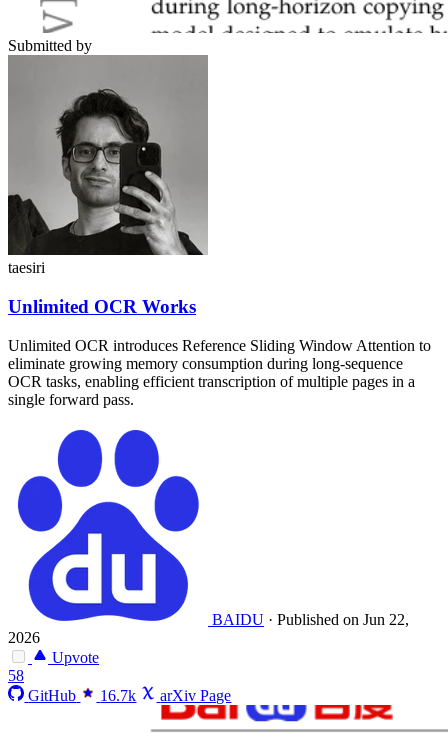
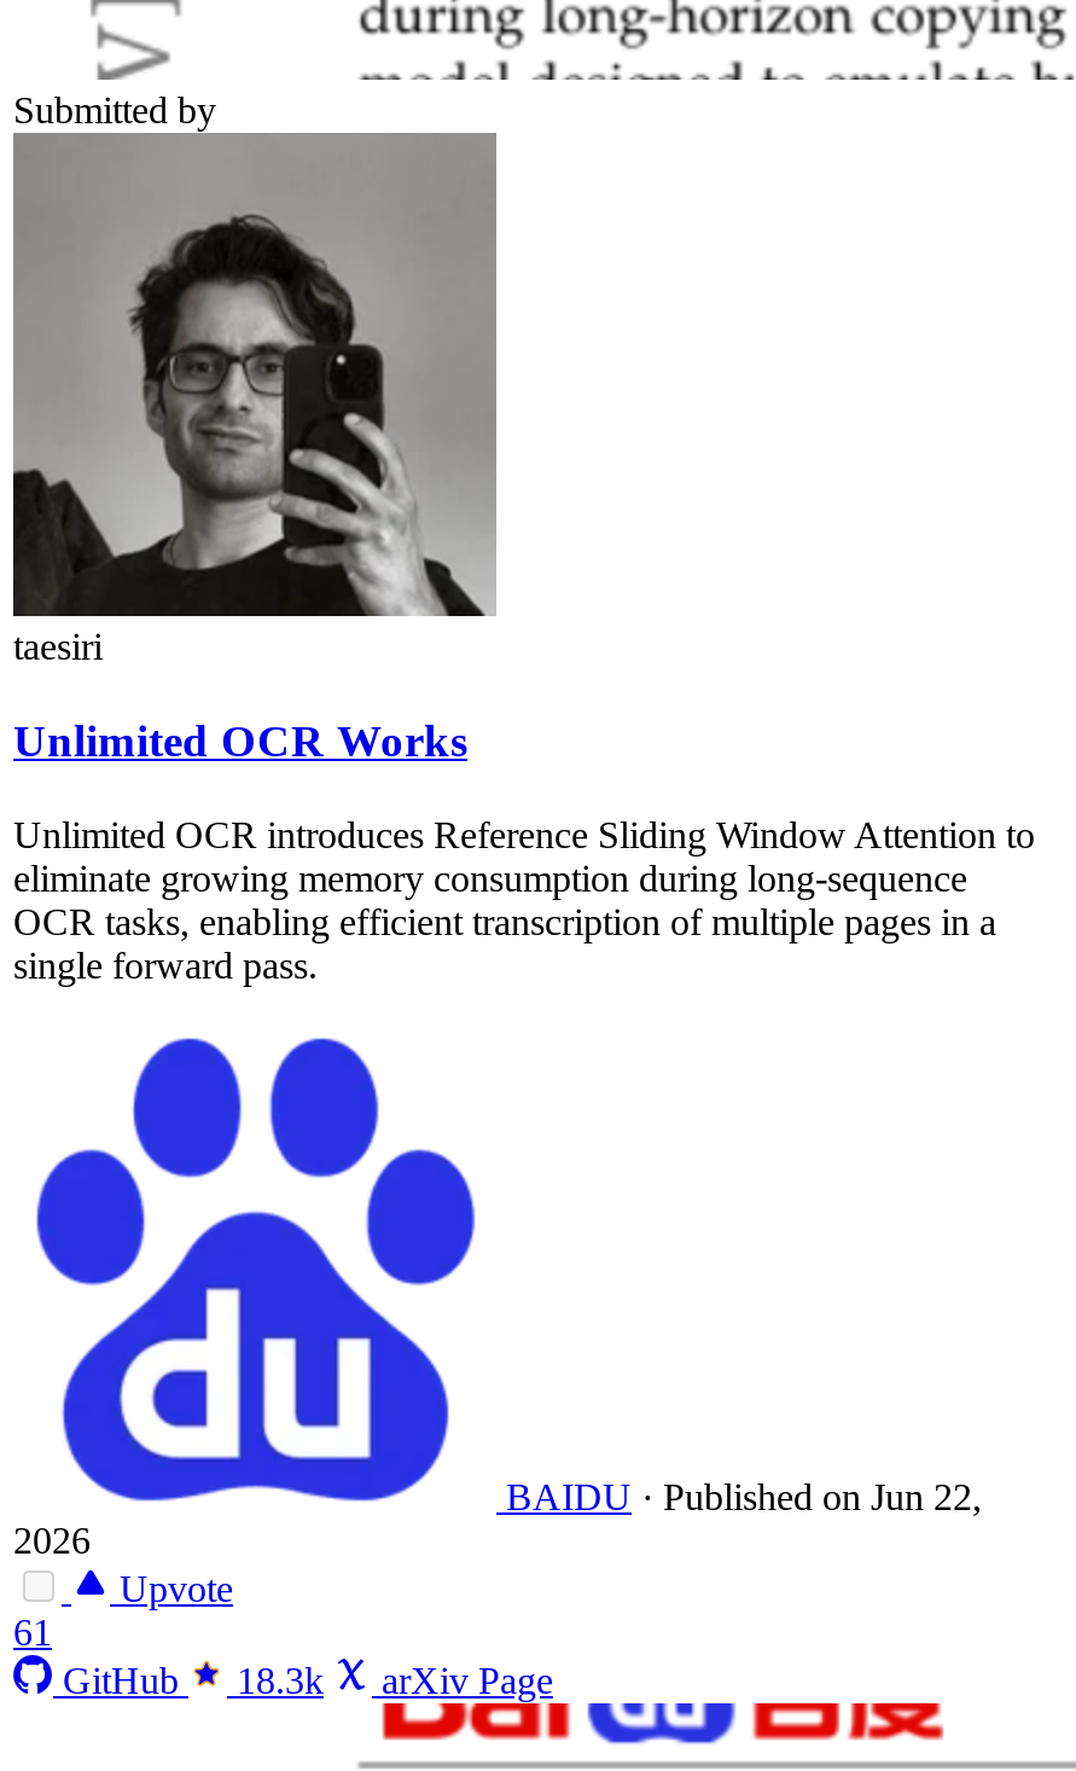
- 58
+ 61

- GitHub 16.7k arXiv Page
+ GitHub 18.3k arXiv Page
